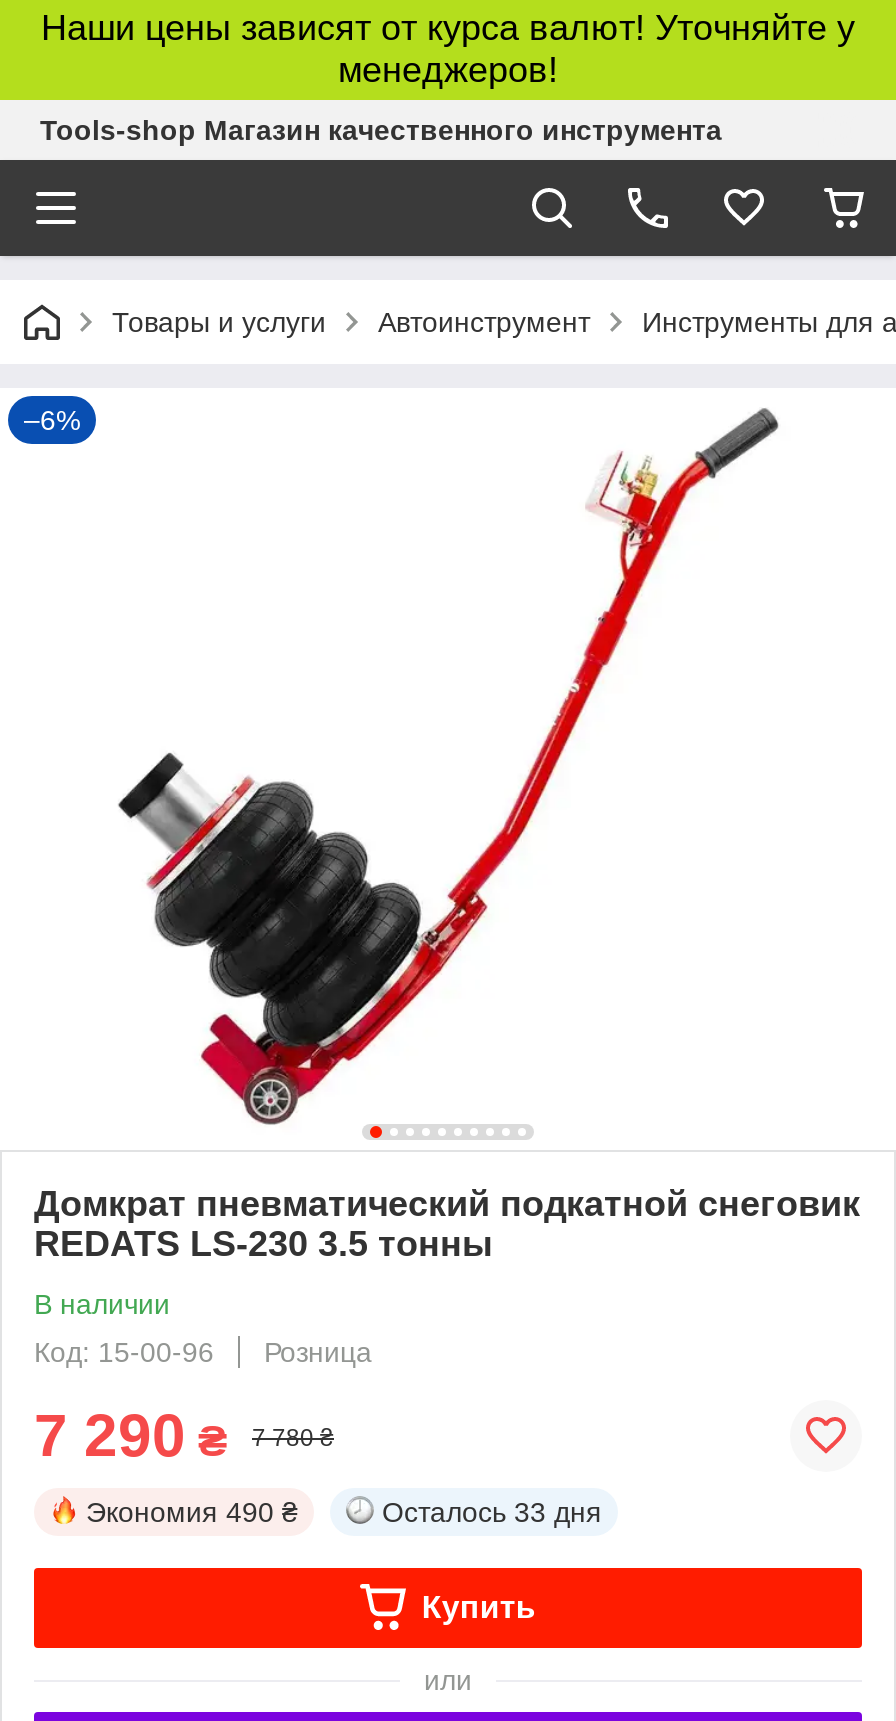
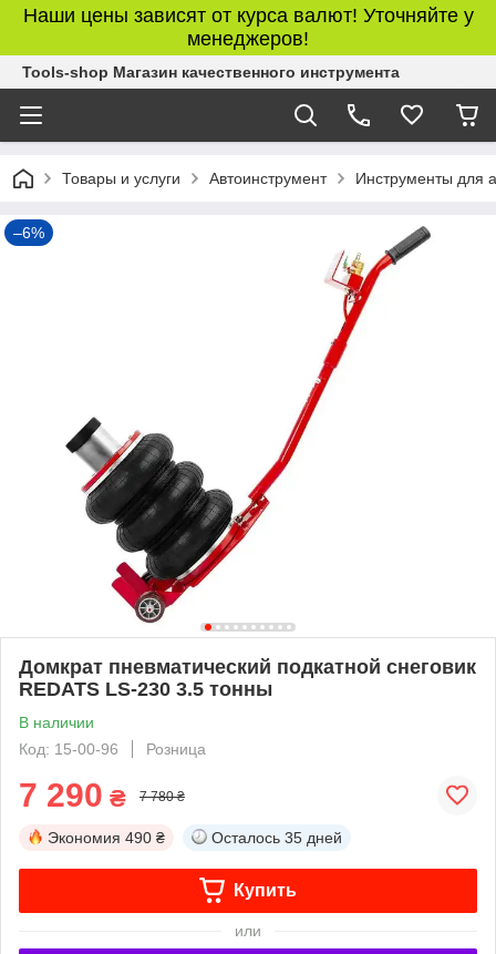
- Осталось 33 дня
+ Осталось 35 дней
